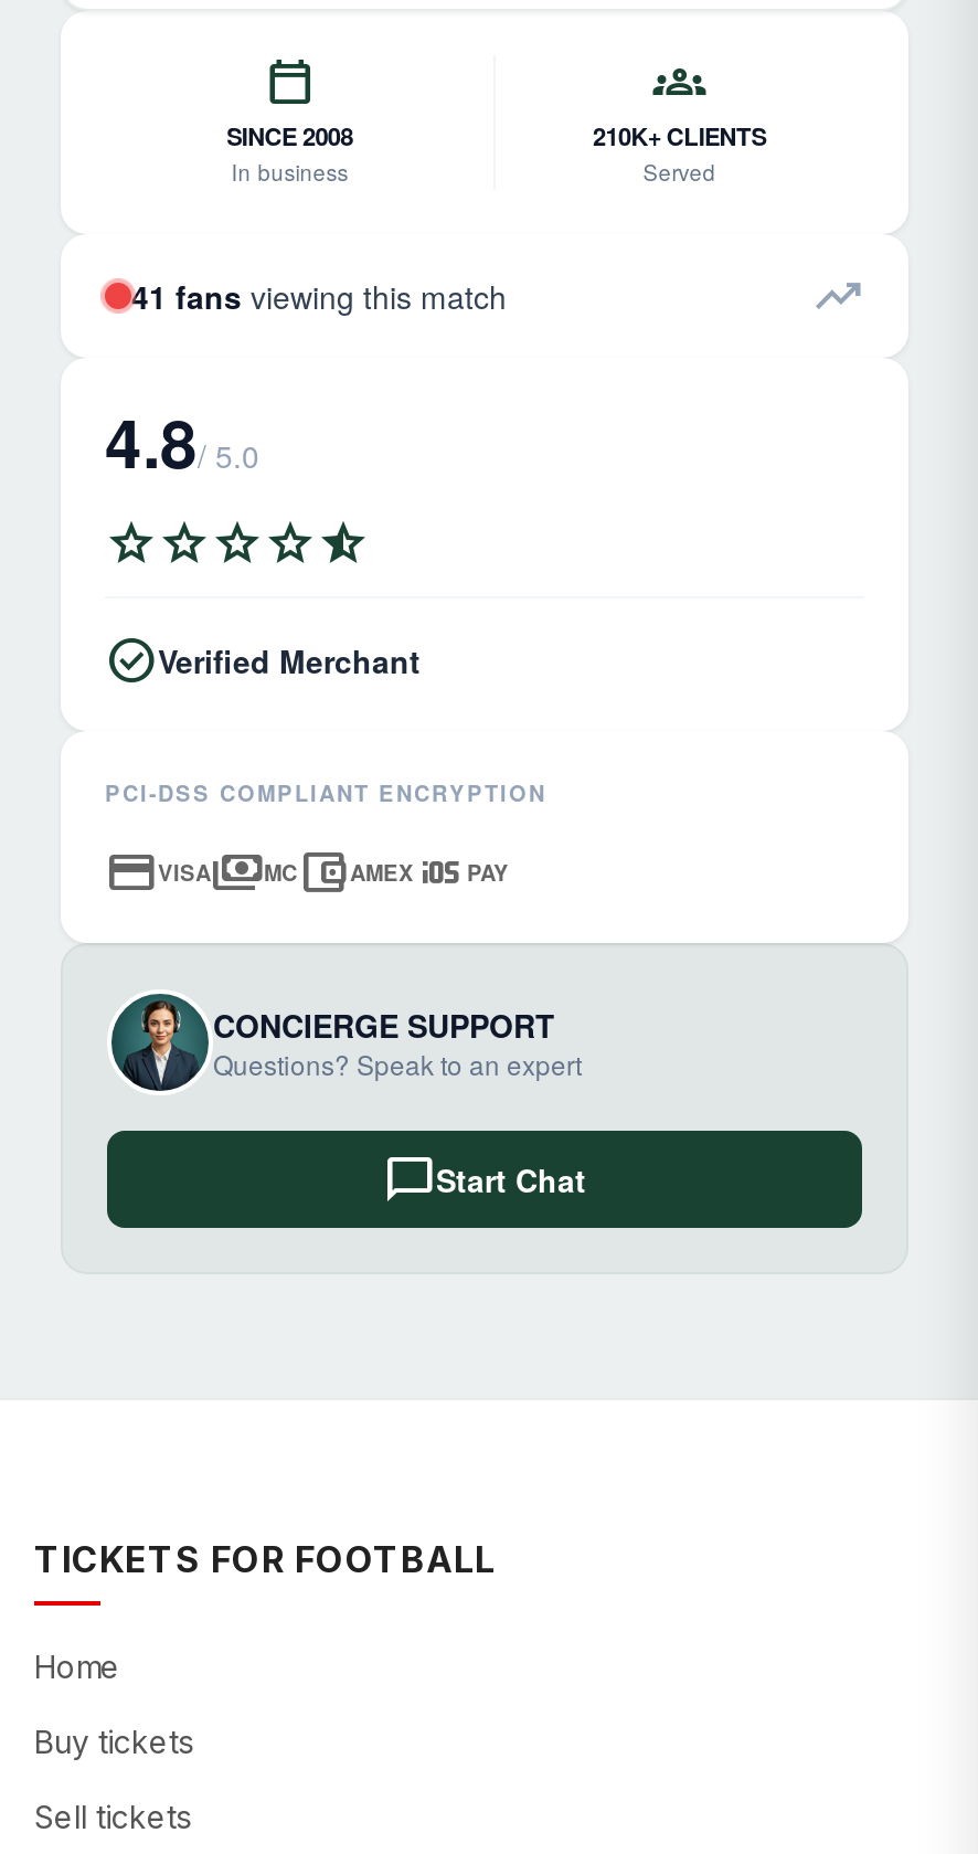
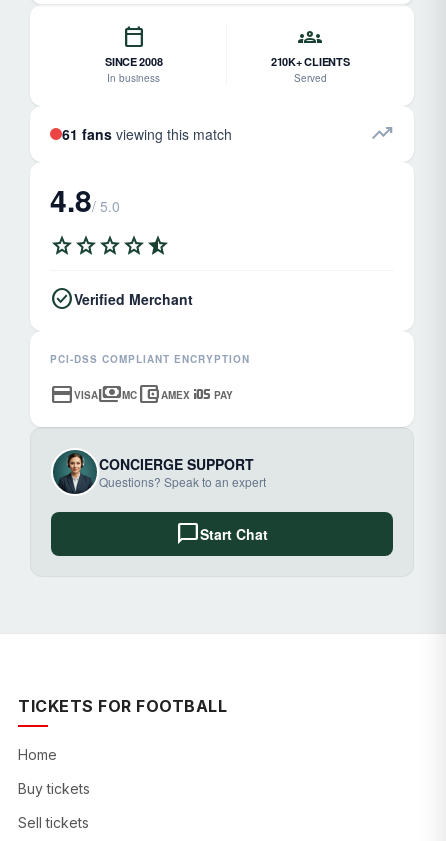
- 41 fans viewing this match
+ 61 fans viewing this match
